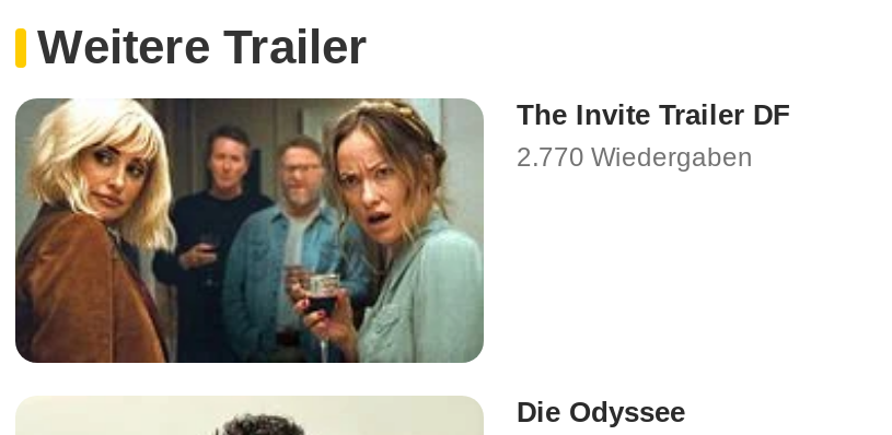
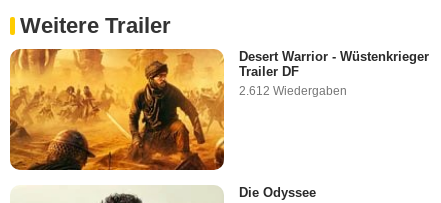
- [image]
- The Invite Trailer DF
- 2.770 Wiedergaben
+ [image]
+ Desert Warrior - Wüstenkrieger
+ Trailer DF
+ 2.612 Wiedergaben
